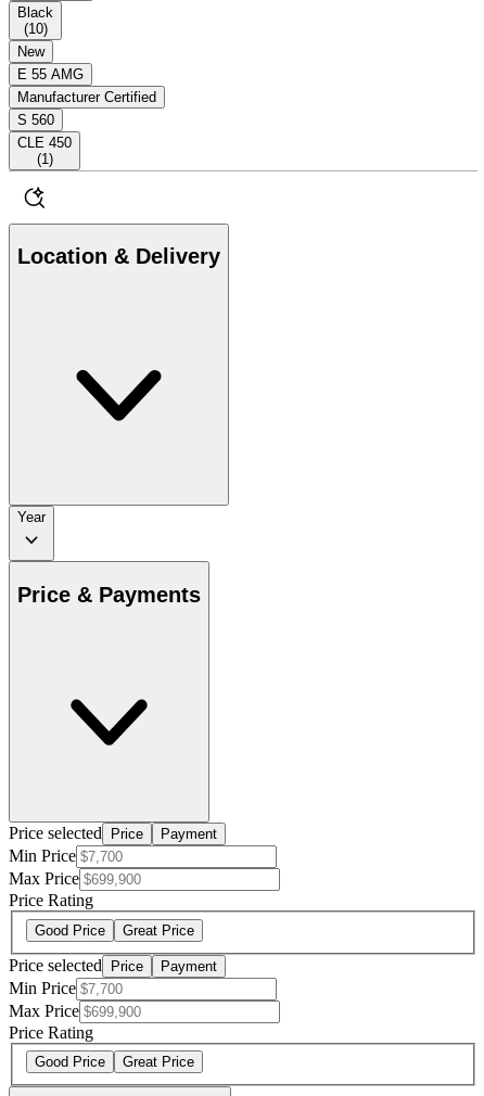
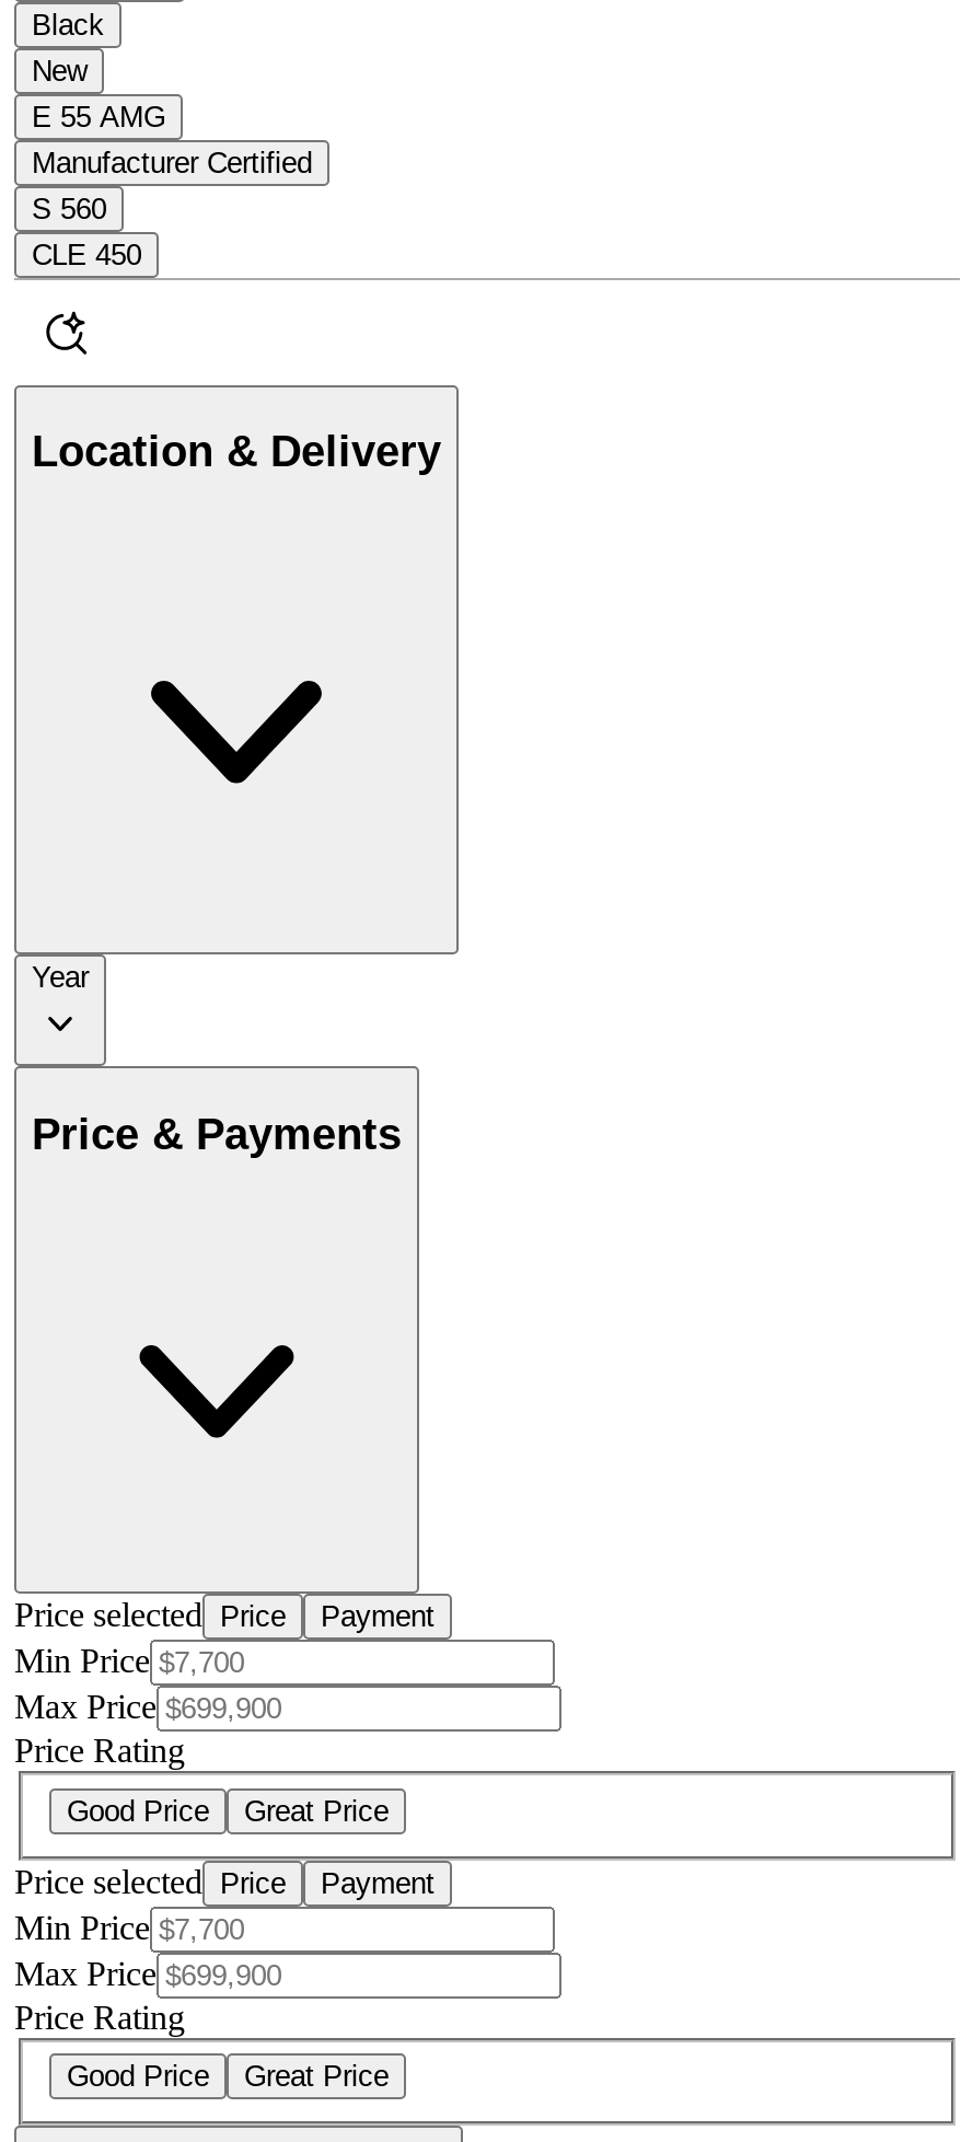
- (10)

- (1)
